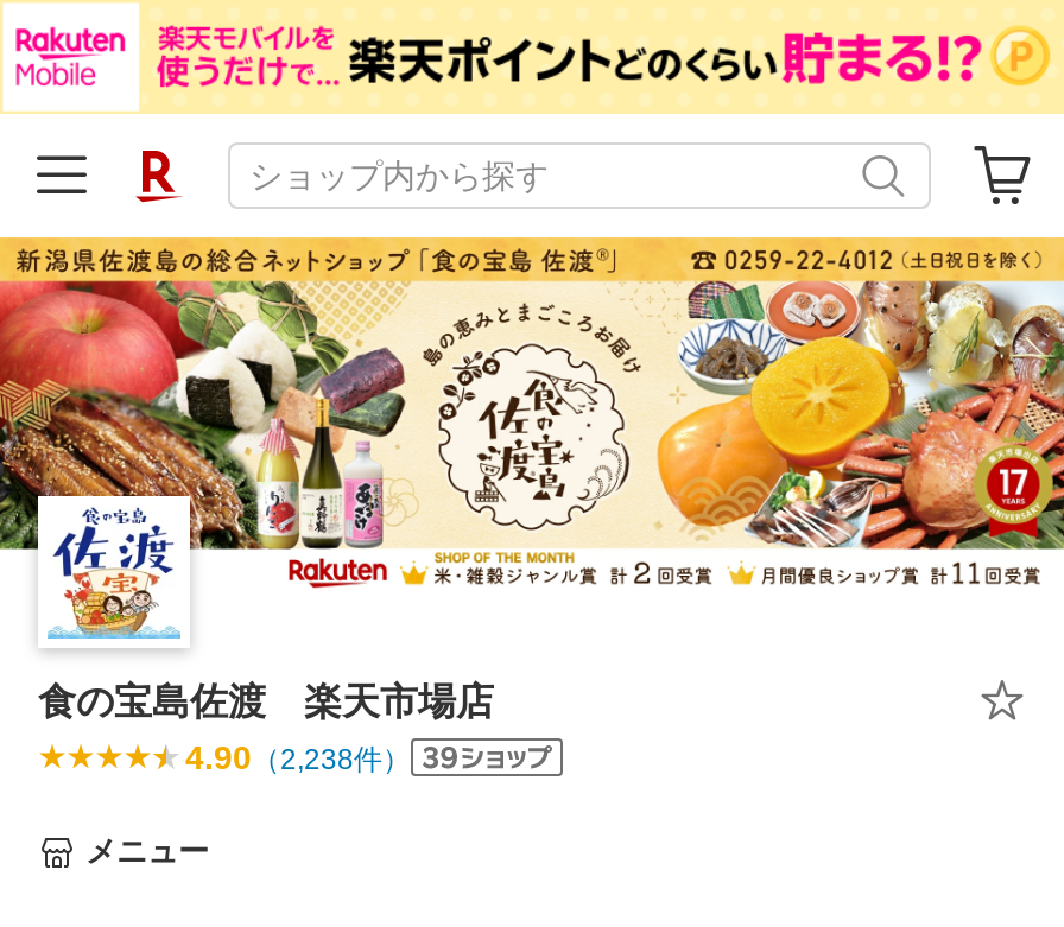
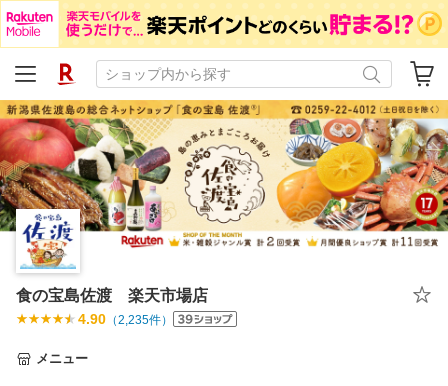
- 4.90（2,238件）
+ 4.90（2,235件）
